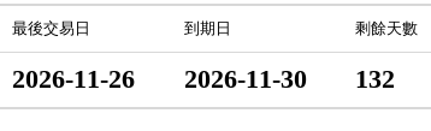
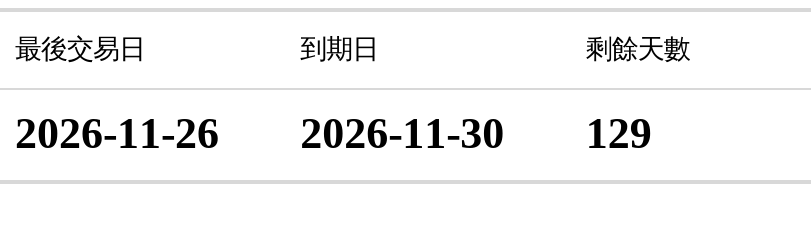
- 2026-11-26 2026-11-30 132
+ 2026-11-26 2026-11-30 129
